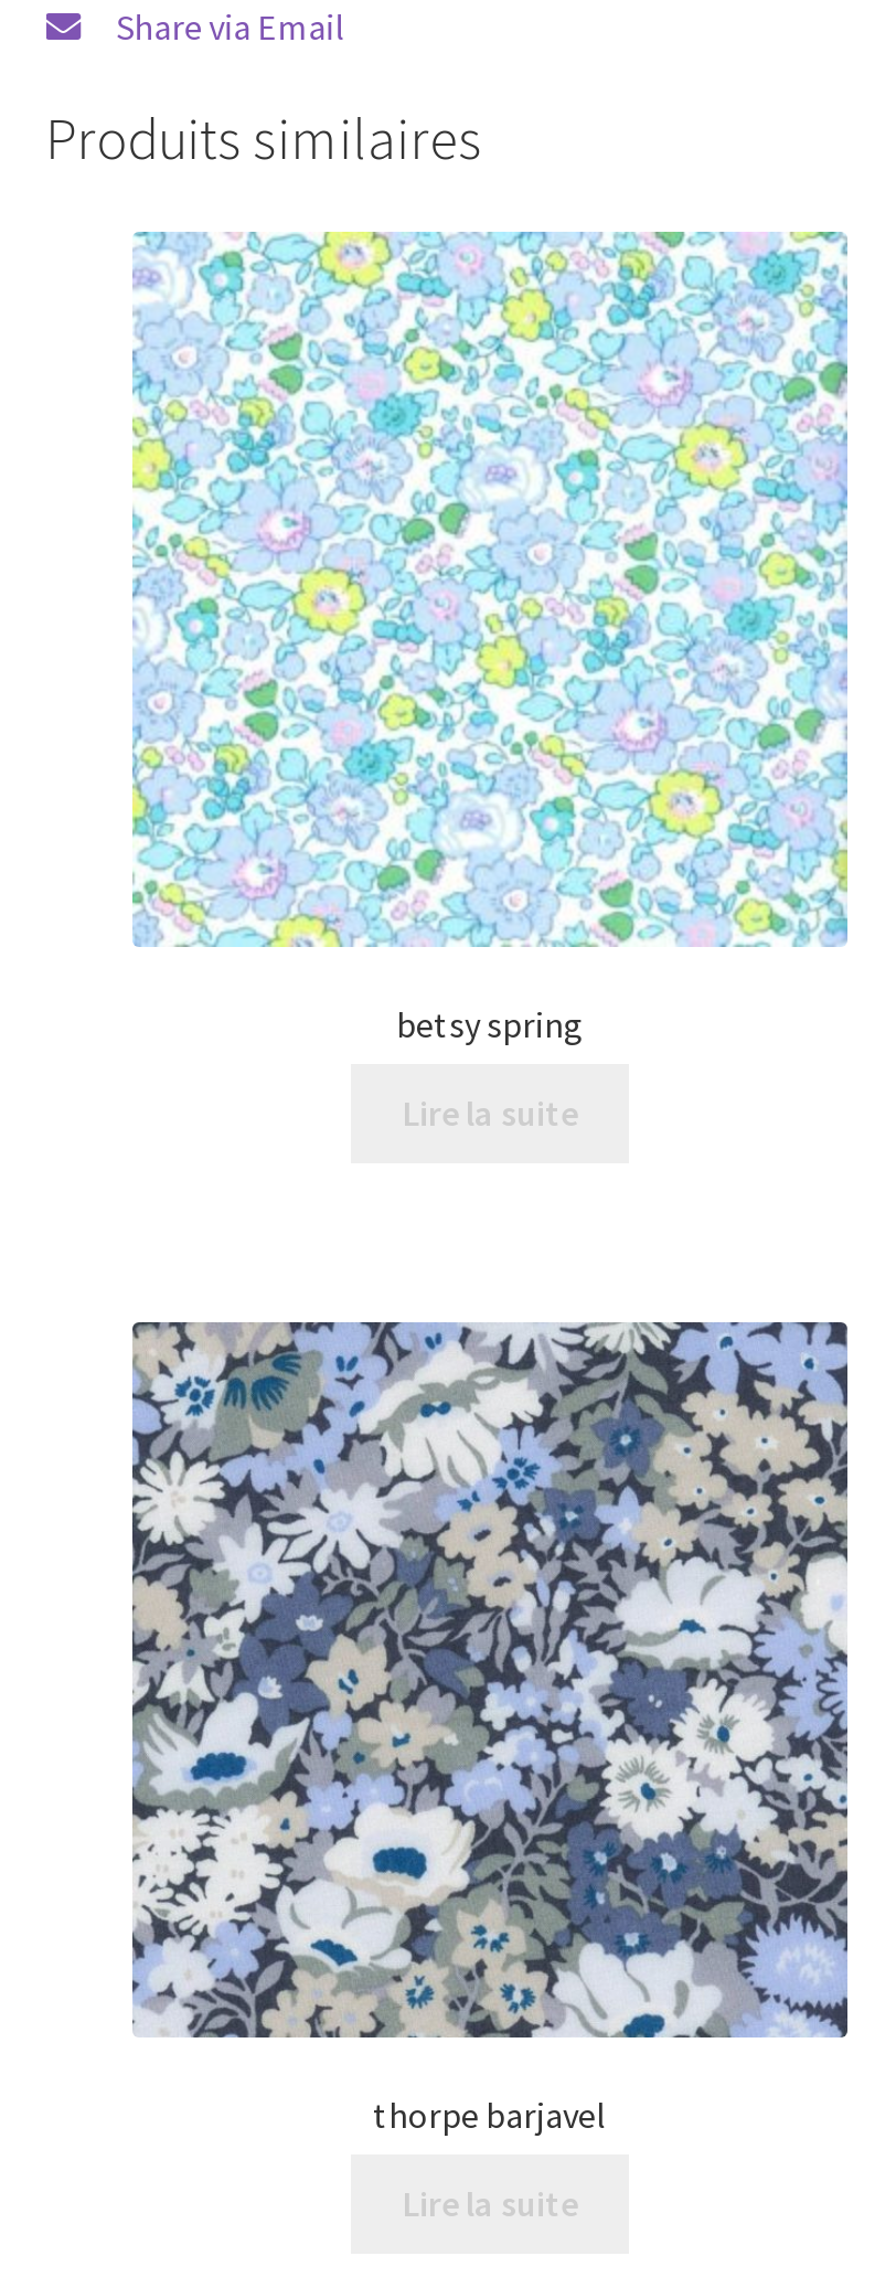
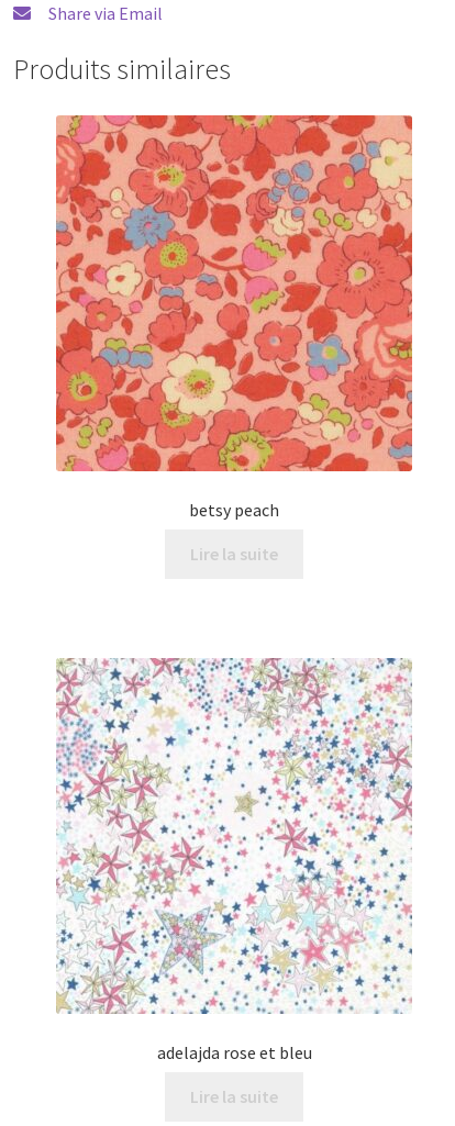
- [image]
- betsy spring
+ [image]
+ betsy peach

- [image]
- thorpe barjavel
+ [image]
+ adelajda rose et bleu
